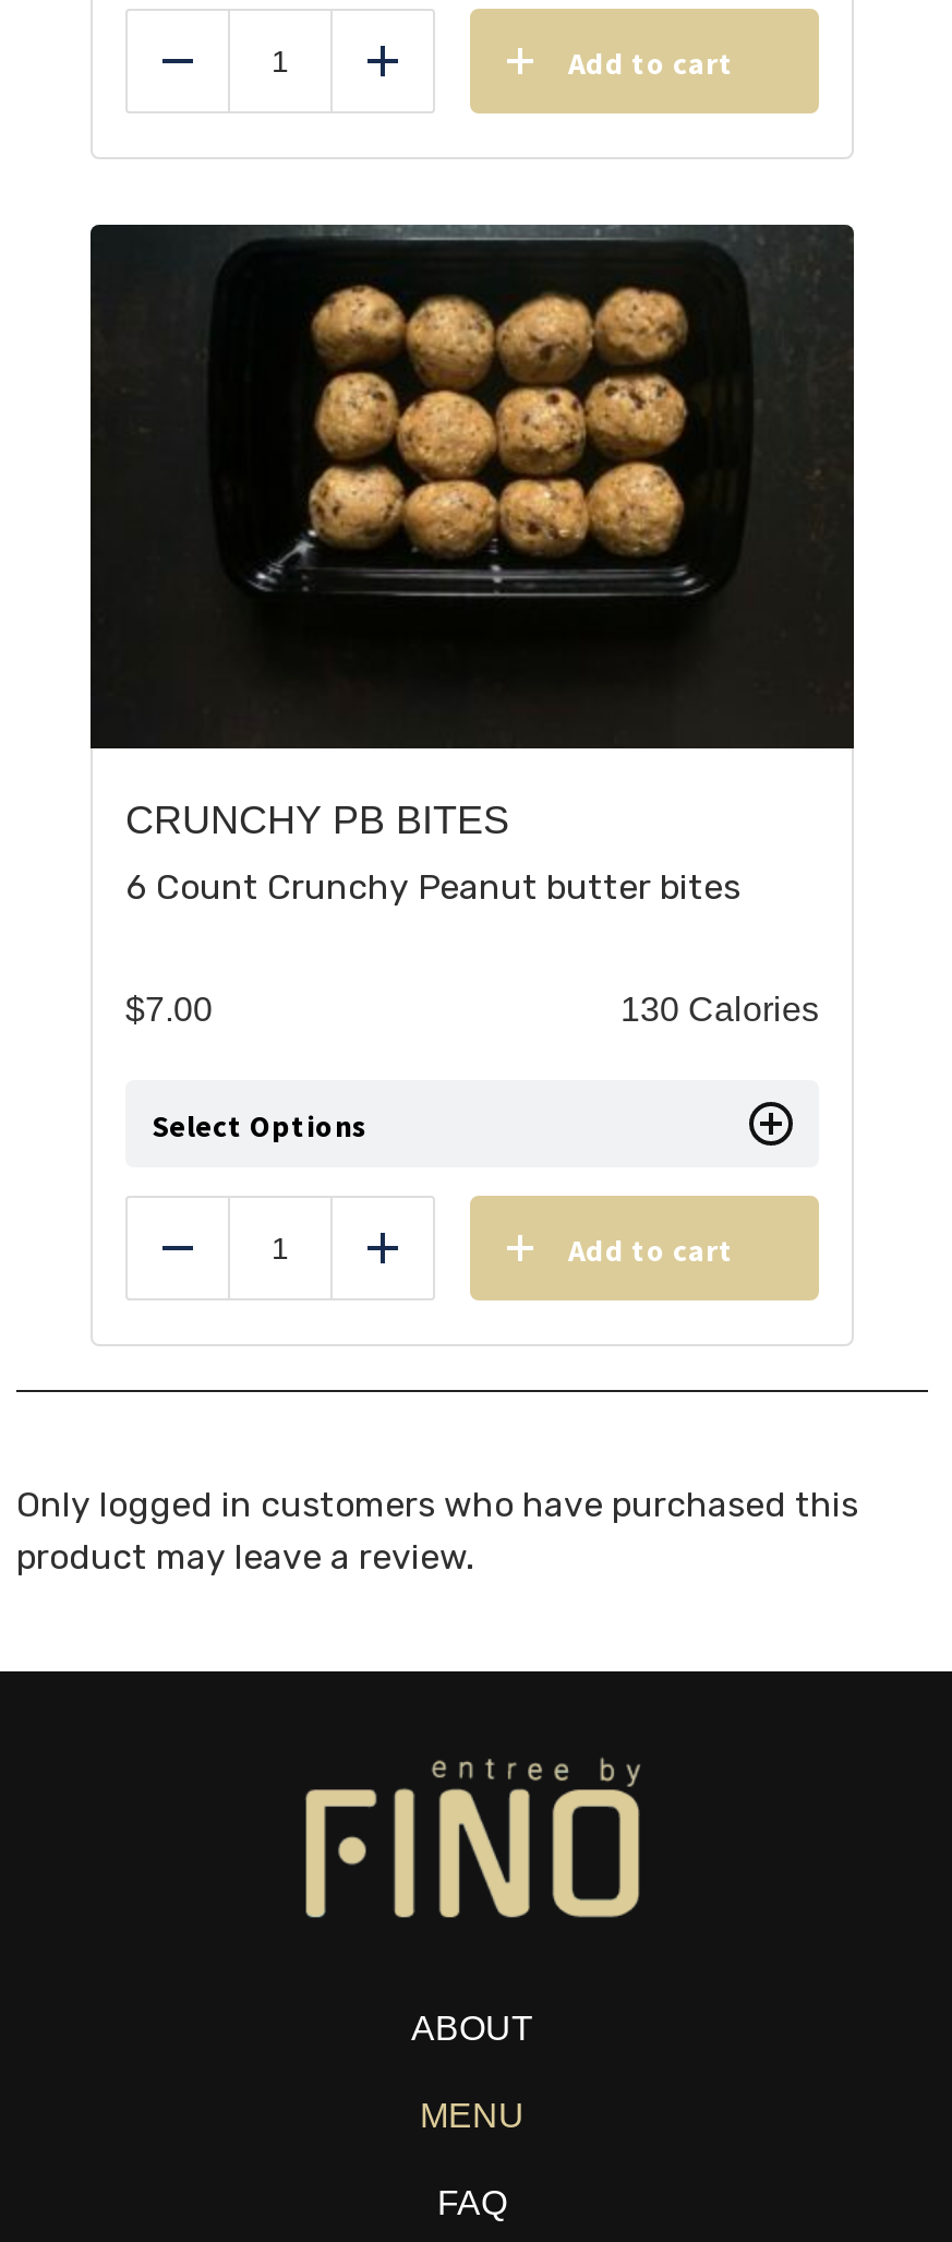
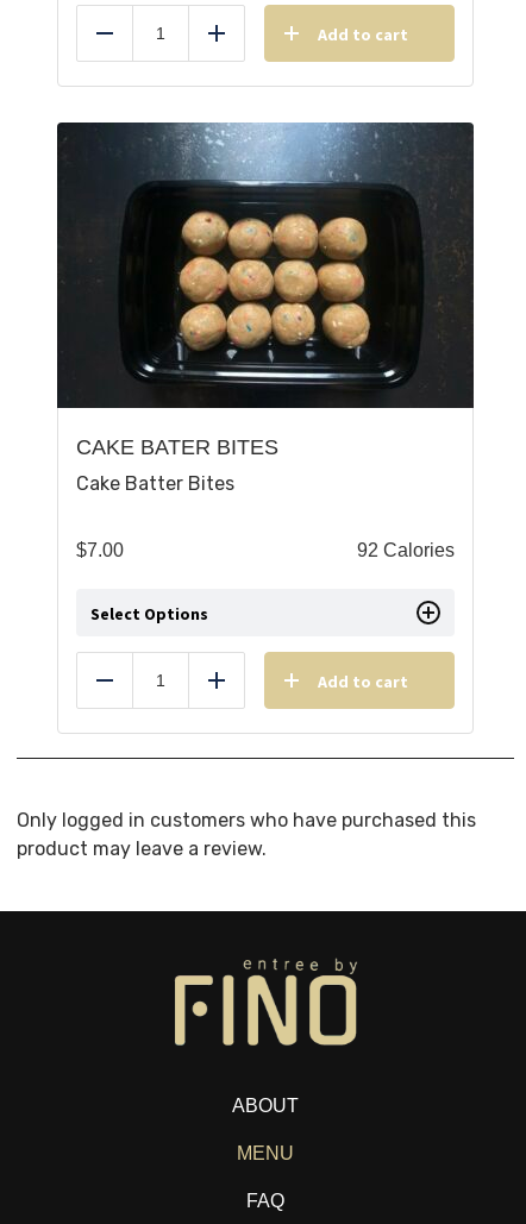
- [image]
+ [image]

- CRUNCHY PB BITES
+ CAKE BATER BITES

- 6 Count Crunchy Peanut butter bites
+ Cake Batter Bites

- 130 Calories
+ 92 Calories
